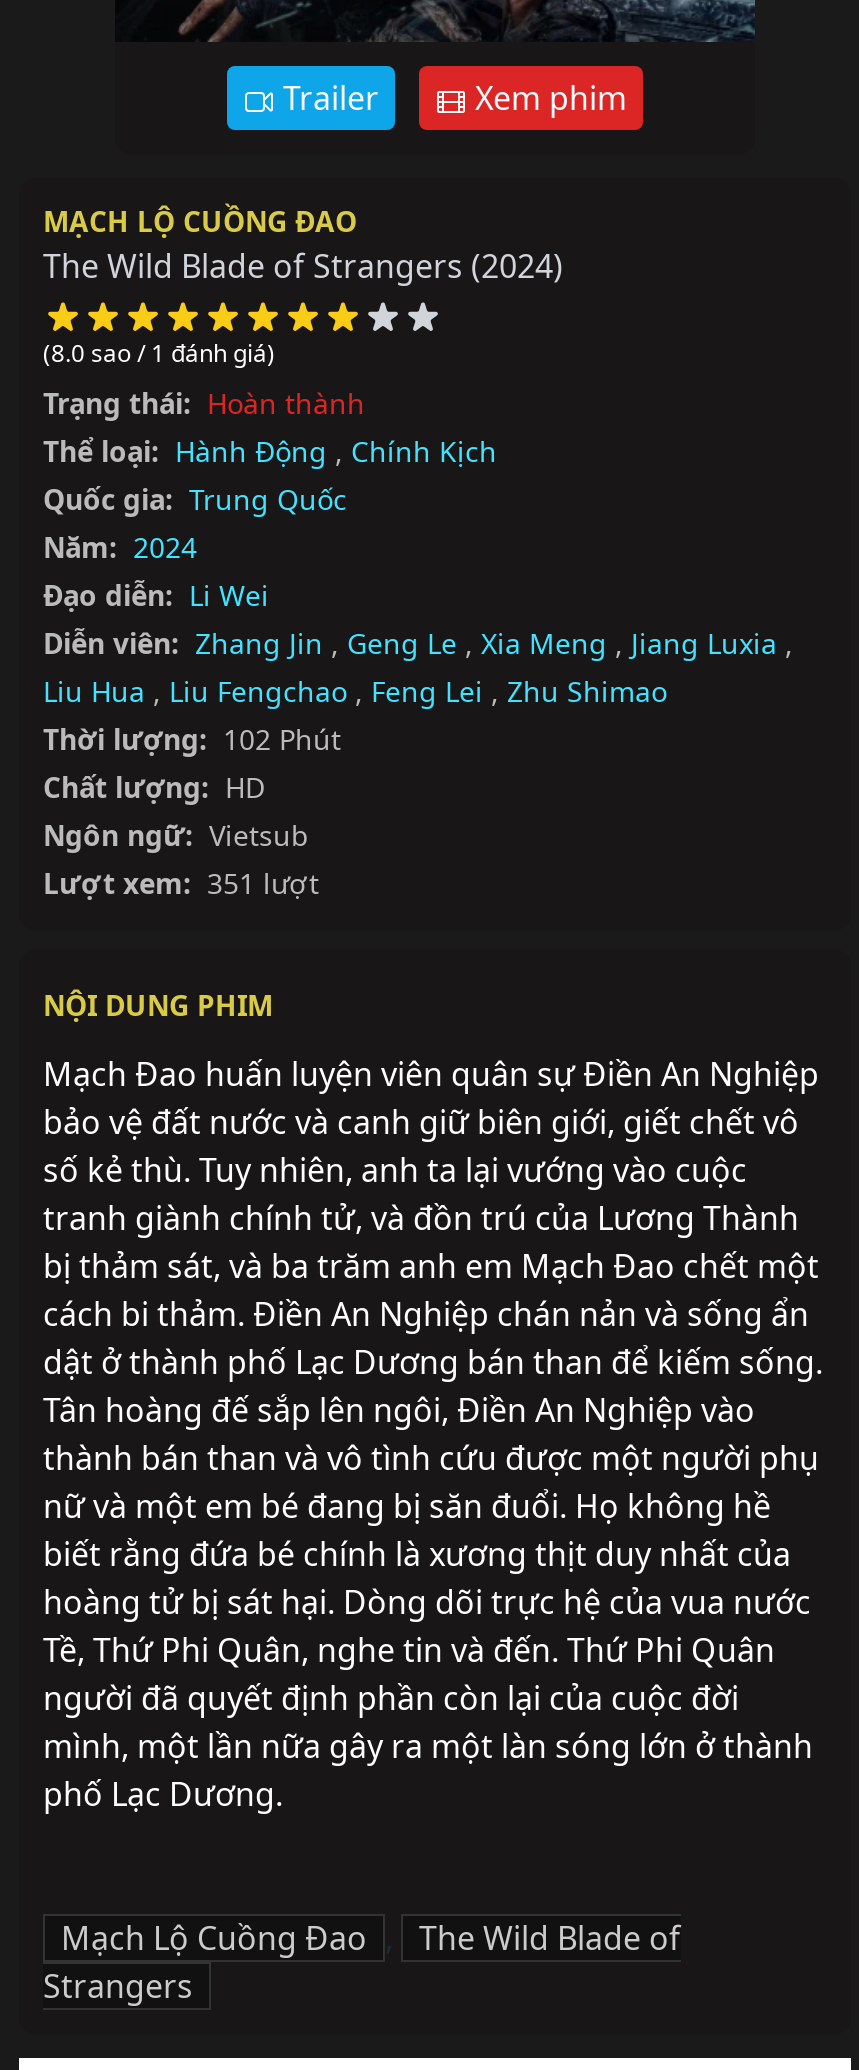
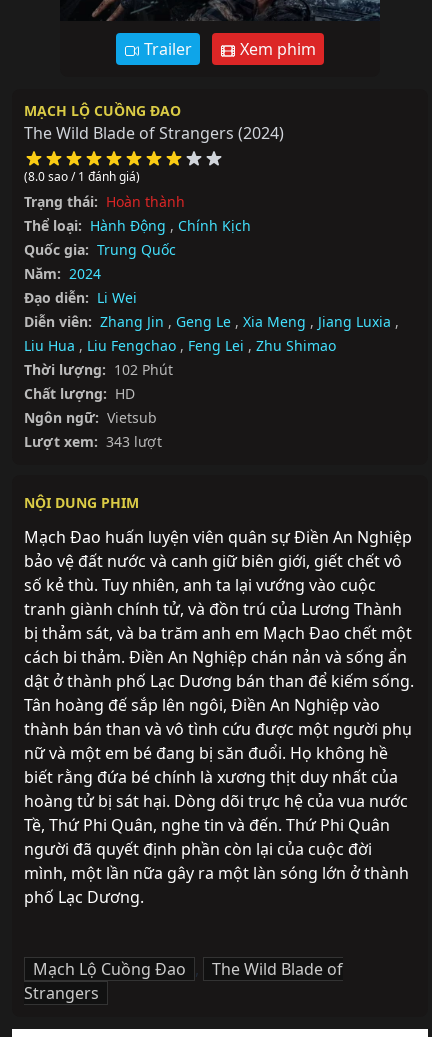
- Lượt xem: 351 lượt
+ Lượt xem: 343 lượt
